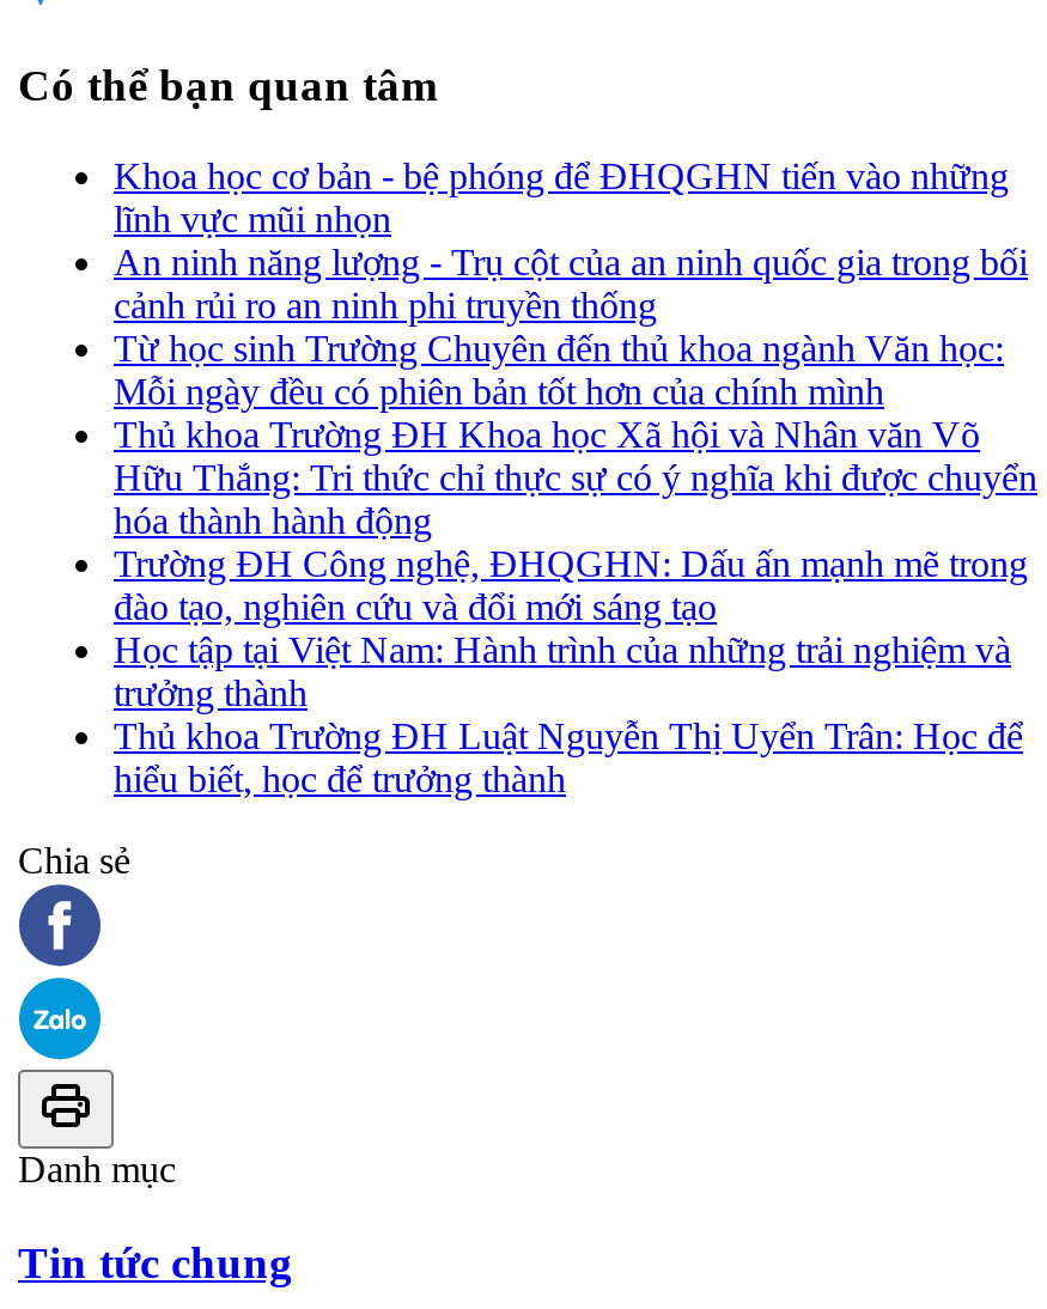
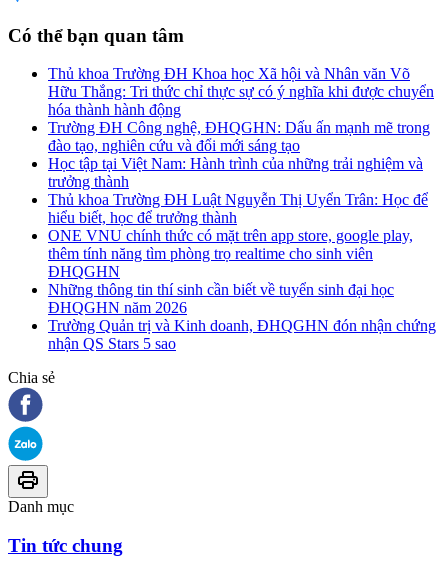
- Khoa học cơ bản - bệ phóng để ĐHQGHN tiến vào những
- lĩnh vực mũi nhọn
- An ninh năng lượng - Trụ cột của an ninh quốc gia trong bối
- cảnh rủi ro an ninh phi truyền thống
- Từ học sinh Trường Chuyên đến thủ khoa ngành Văn học:
- Mỗi ngày đều có phiên bản tốt hơn của chính mình

moved up: Thủ khoa Trường ĐH Khoa học Xã hội và Nhân văn Võ | Hữu Thắng: Tri thức chỉ thực sự có ý nghĩa khi được chuyển | hóa thành hành động | ... | Thủ khoa Trường ĐH Luật Nguyễn Thị Uyển Trân: Học để | hiểu biết, học để trưởng thành

+ ONE VNU chính thức có mặt trên app store, google play,
+ thêm tính năng tìm phòng trọ realtime cho sinh viên
+ ĐHQGHN
+ Những thông tin thí sinh cần biết về tuyển sinh đại học
+ ĐHQGHN năm 2026
+ Trường Quản trị và Kinh doanh, ĐHQGHN đón nhận chứng
+ nhận QS Stars 5 sao
